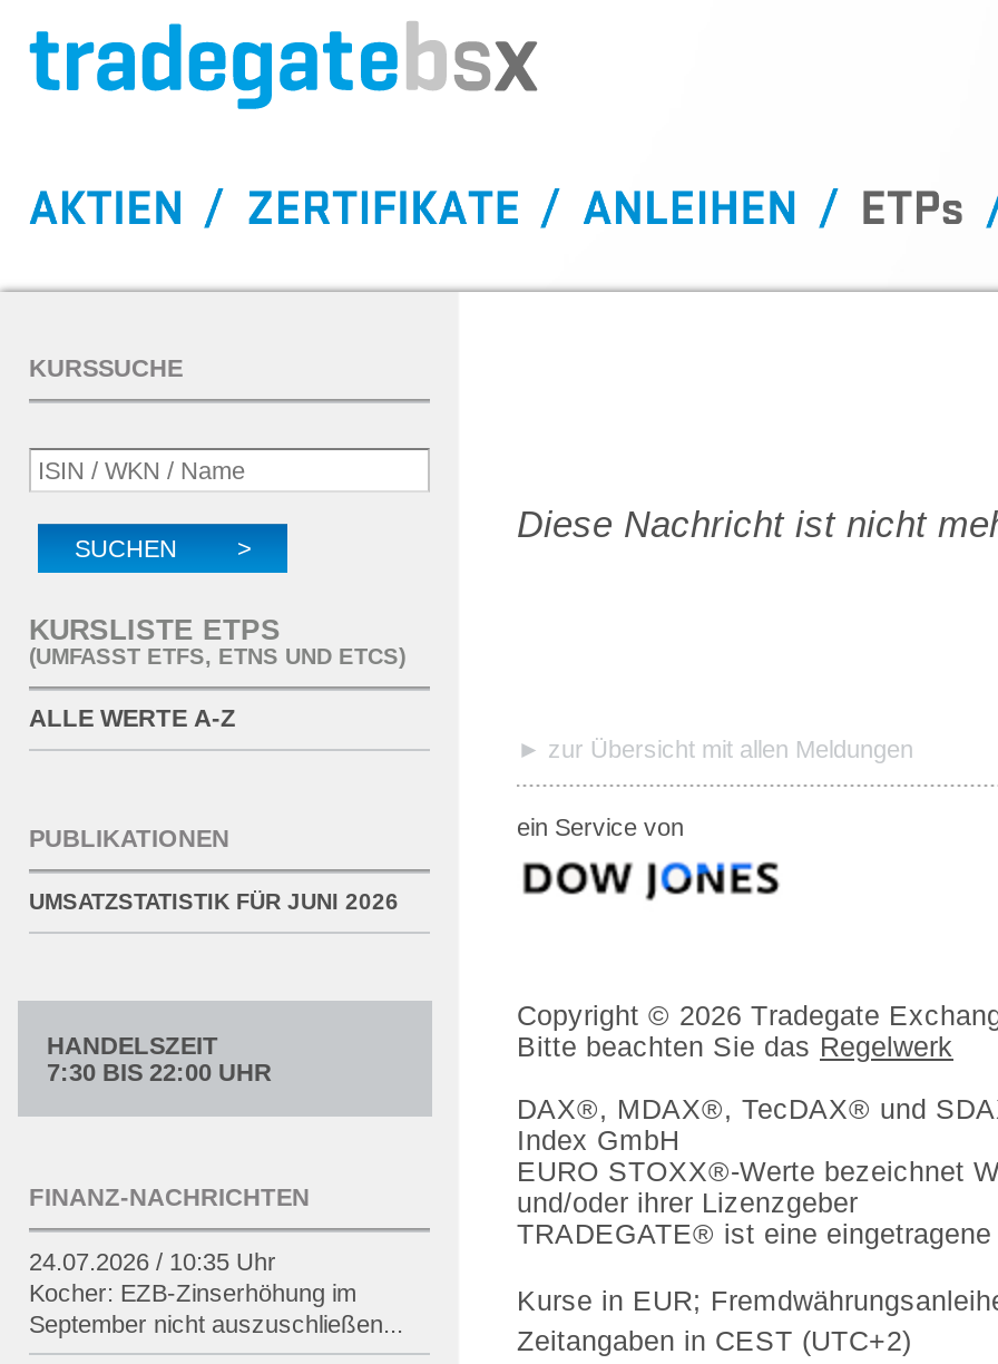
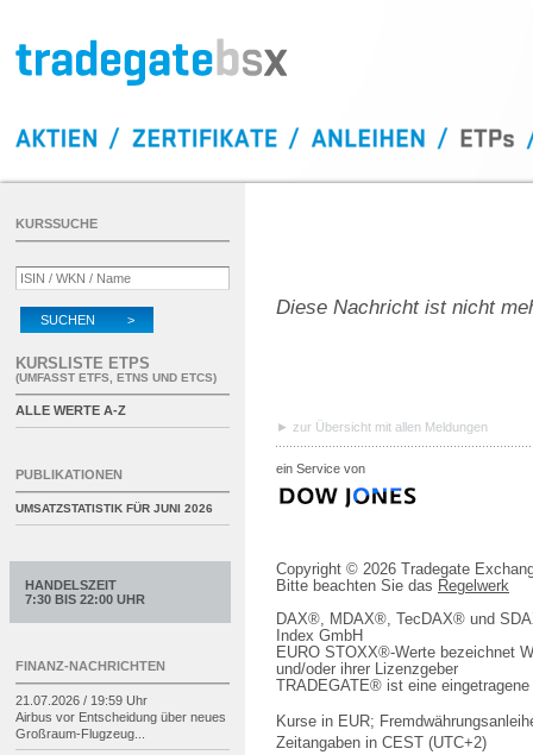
- 24.07.2026 / 10:35 Uhr
- Kocher: EZB-Zinserhöhung im
- September nicht auszuschließen...
+ 21.07.2026 / 19:59 Uhr
+ Airbus vor Entscheidung über neues
+ Großraum-Flugzeug...
